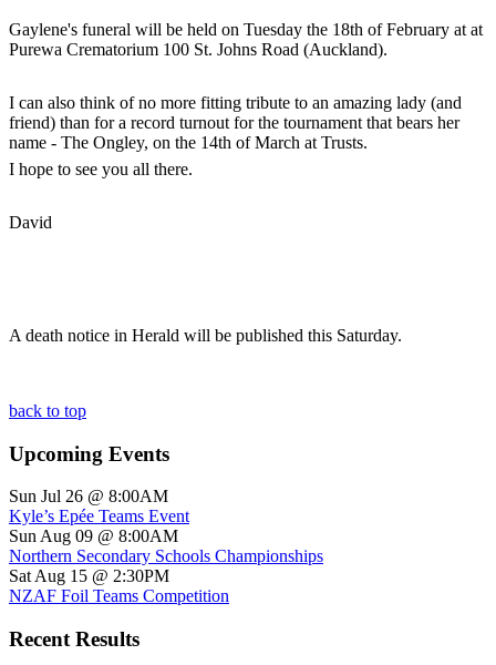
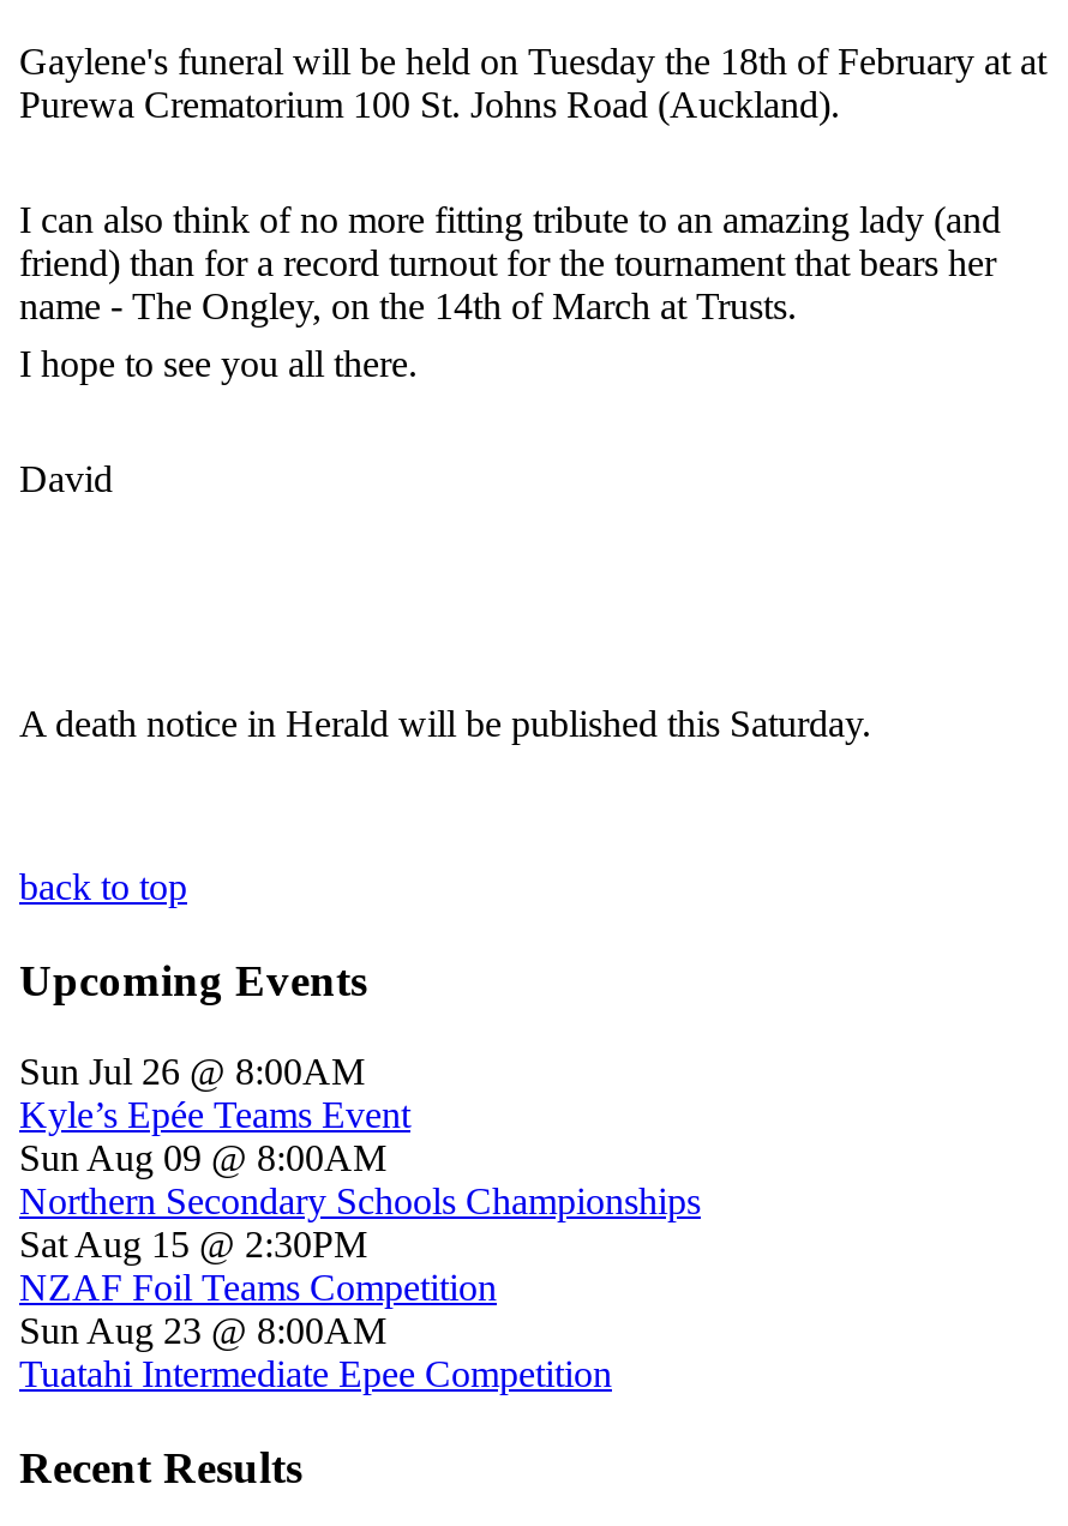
+ Sun Aug 23 @ 8:00AM
+ Tuatahi Intermediate Epee Competition
